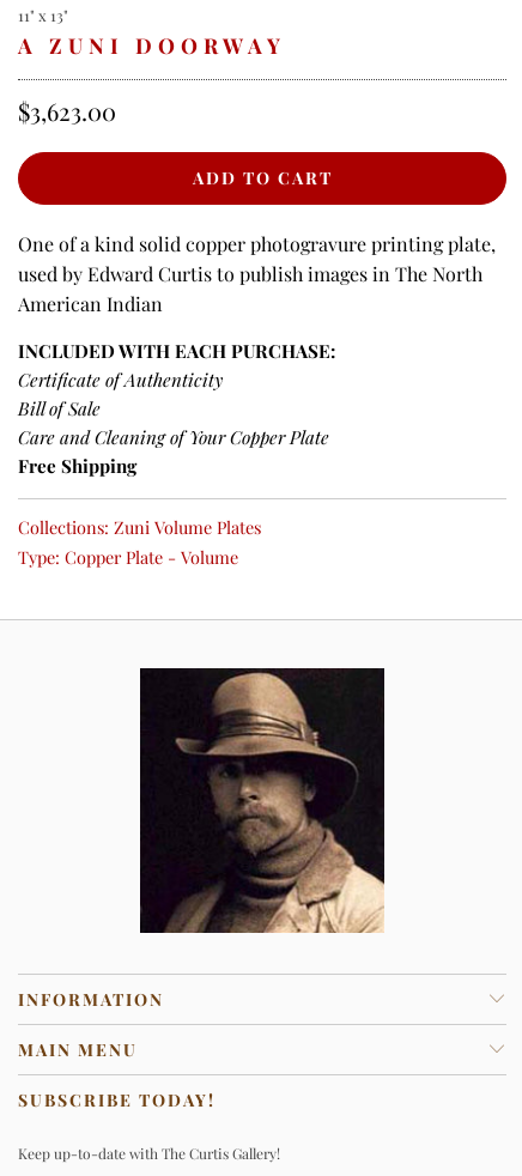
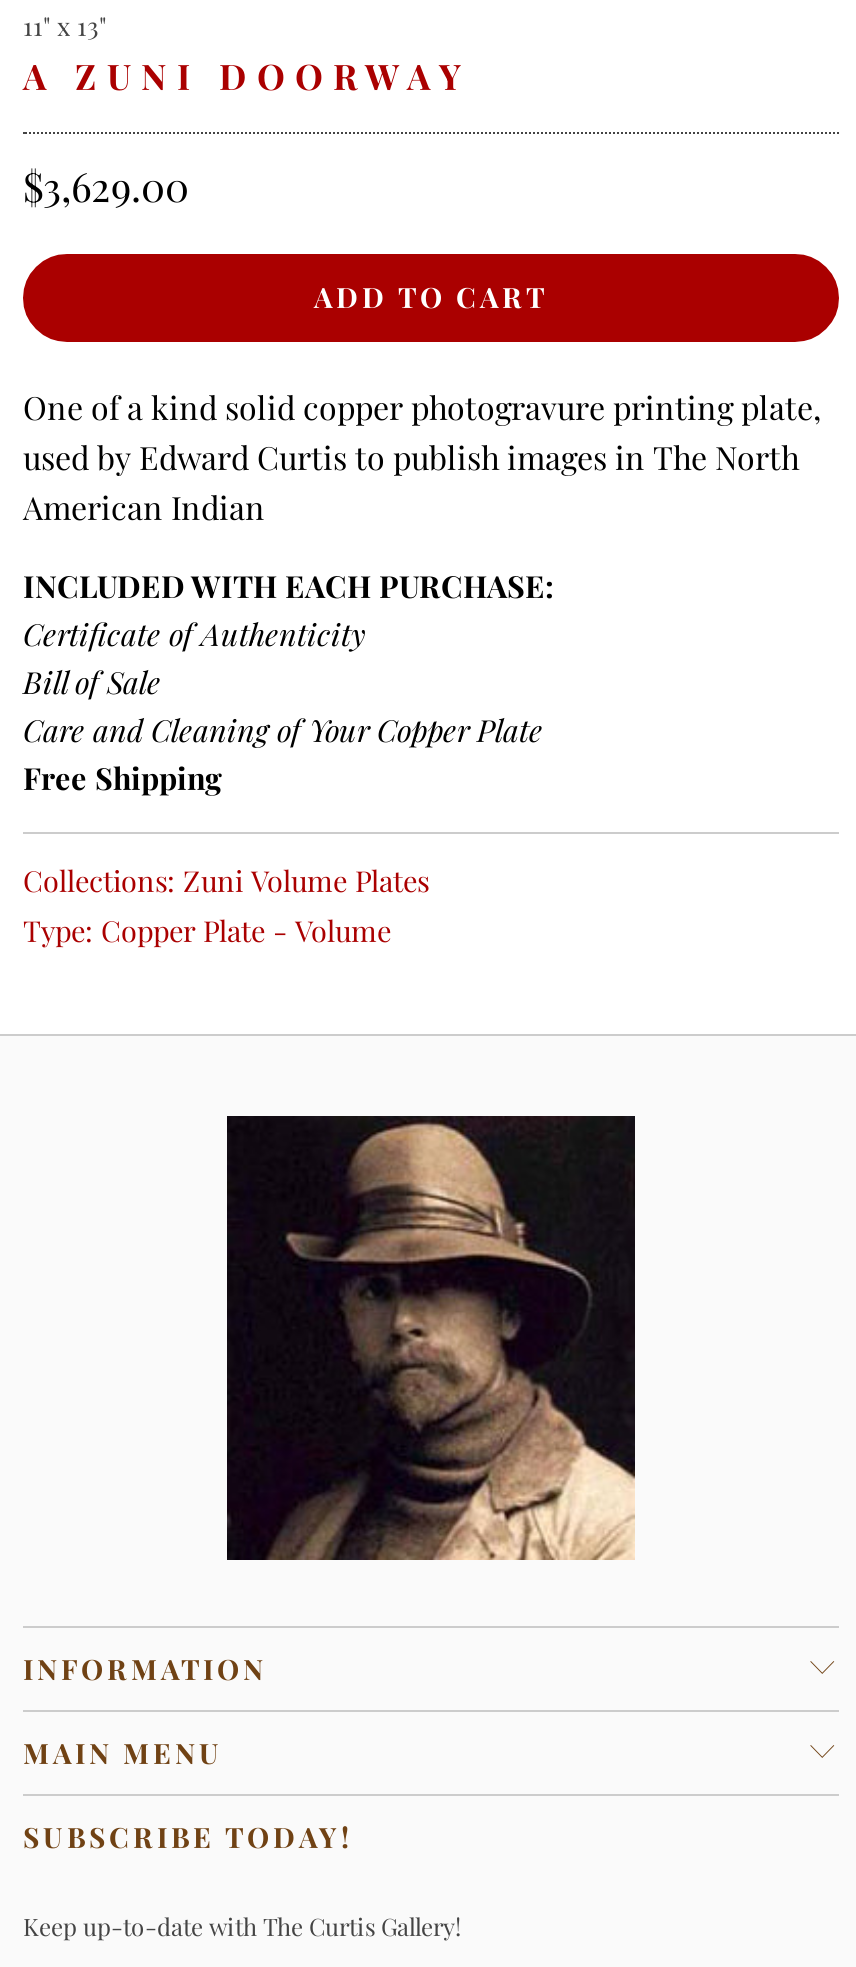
- $3,623.00
+ $3,629.00
